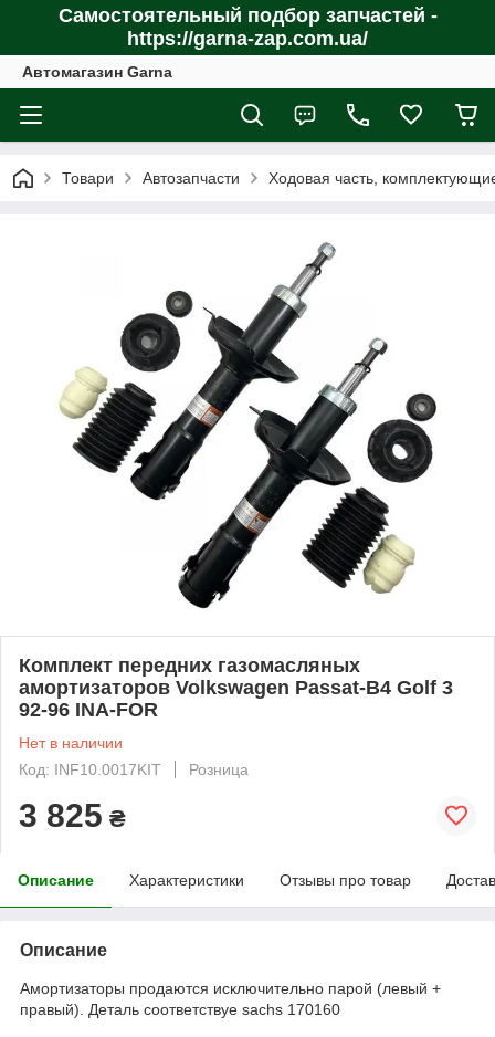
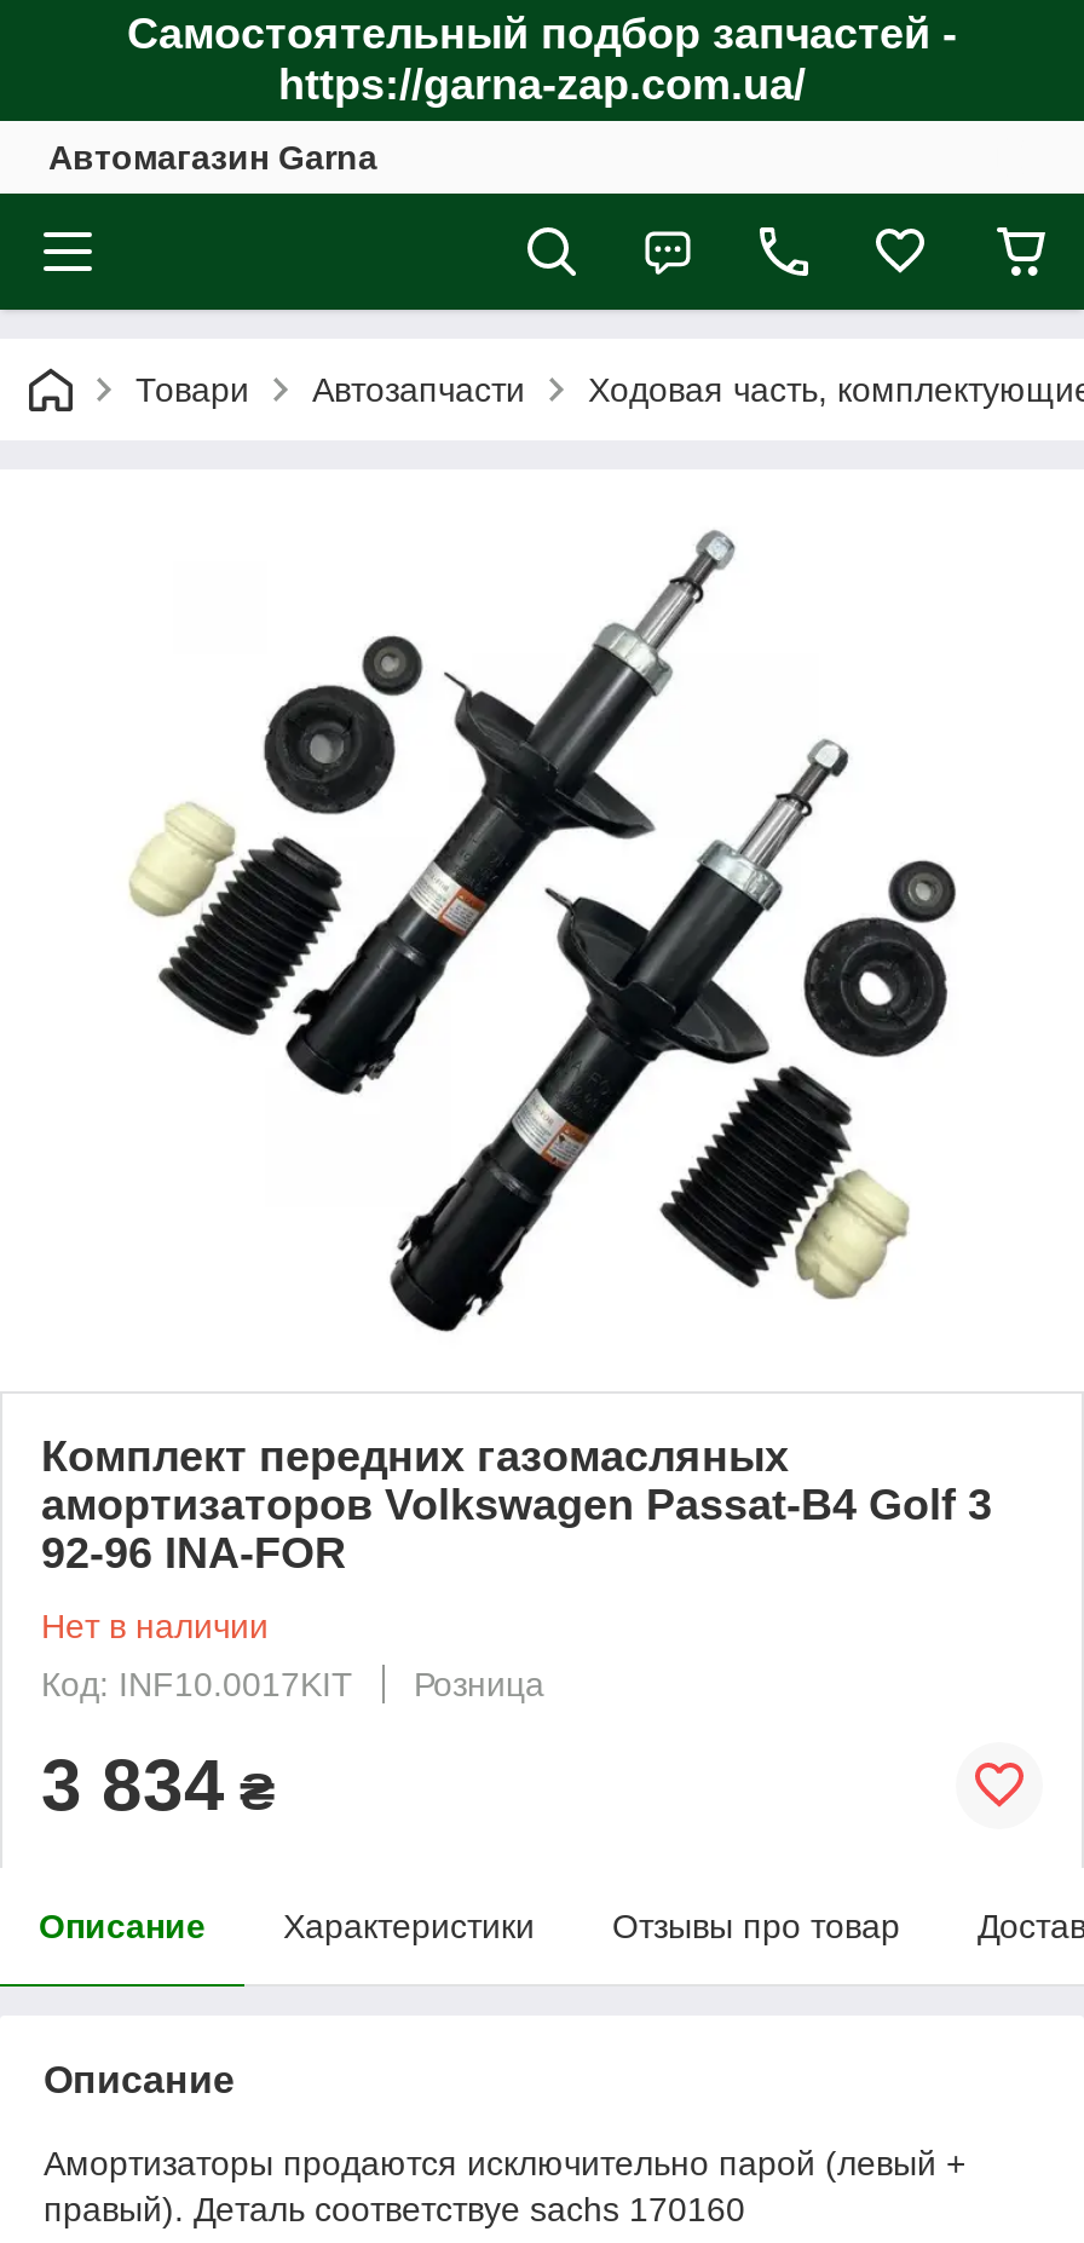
- 3 825 ₴
+ 3 834 ₴
